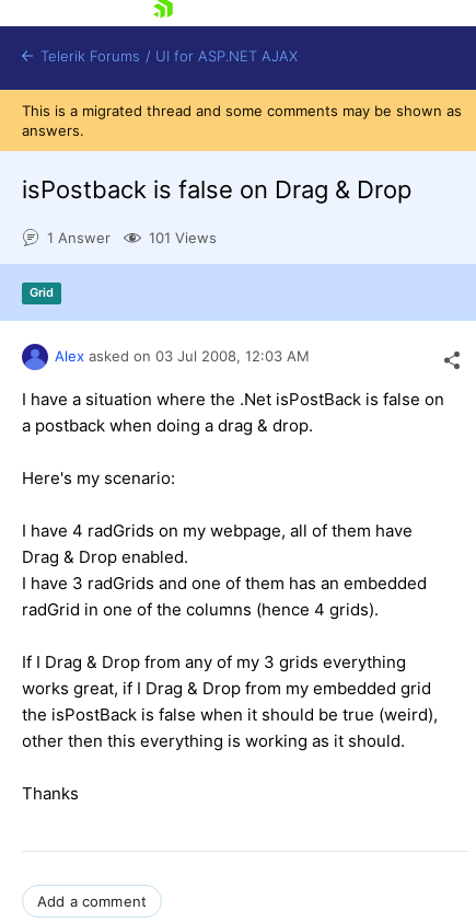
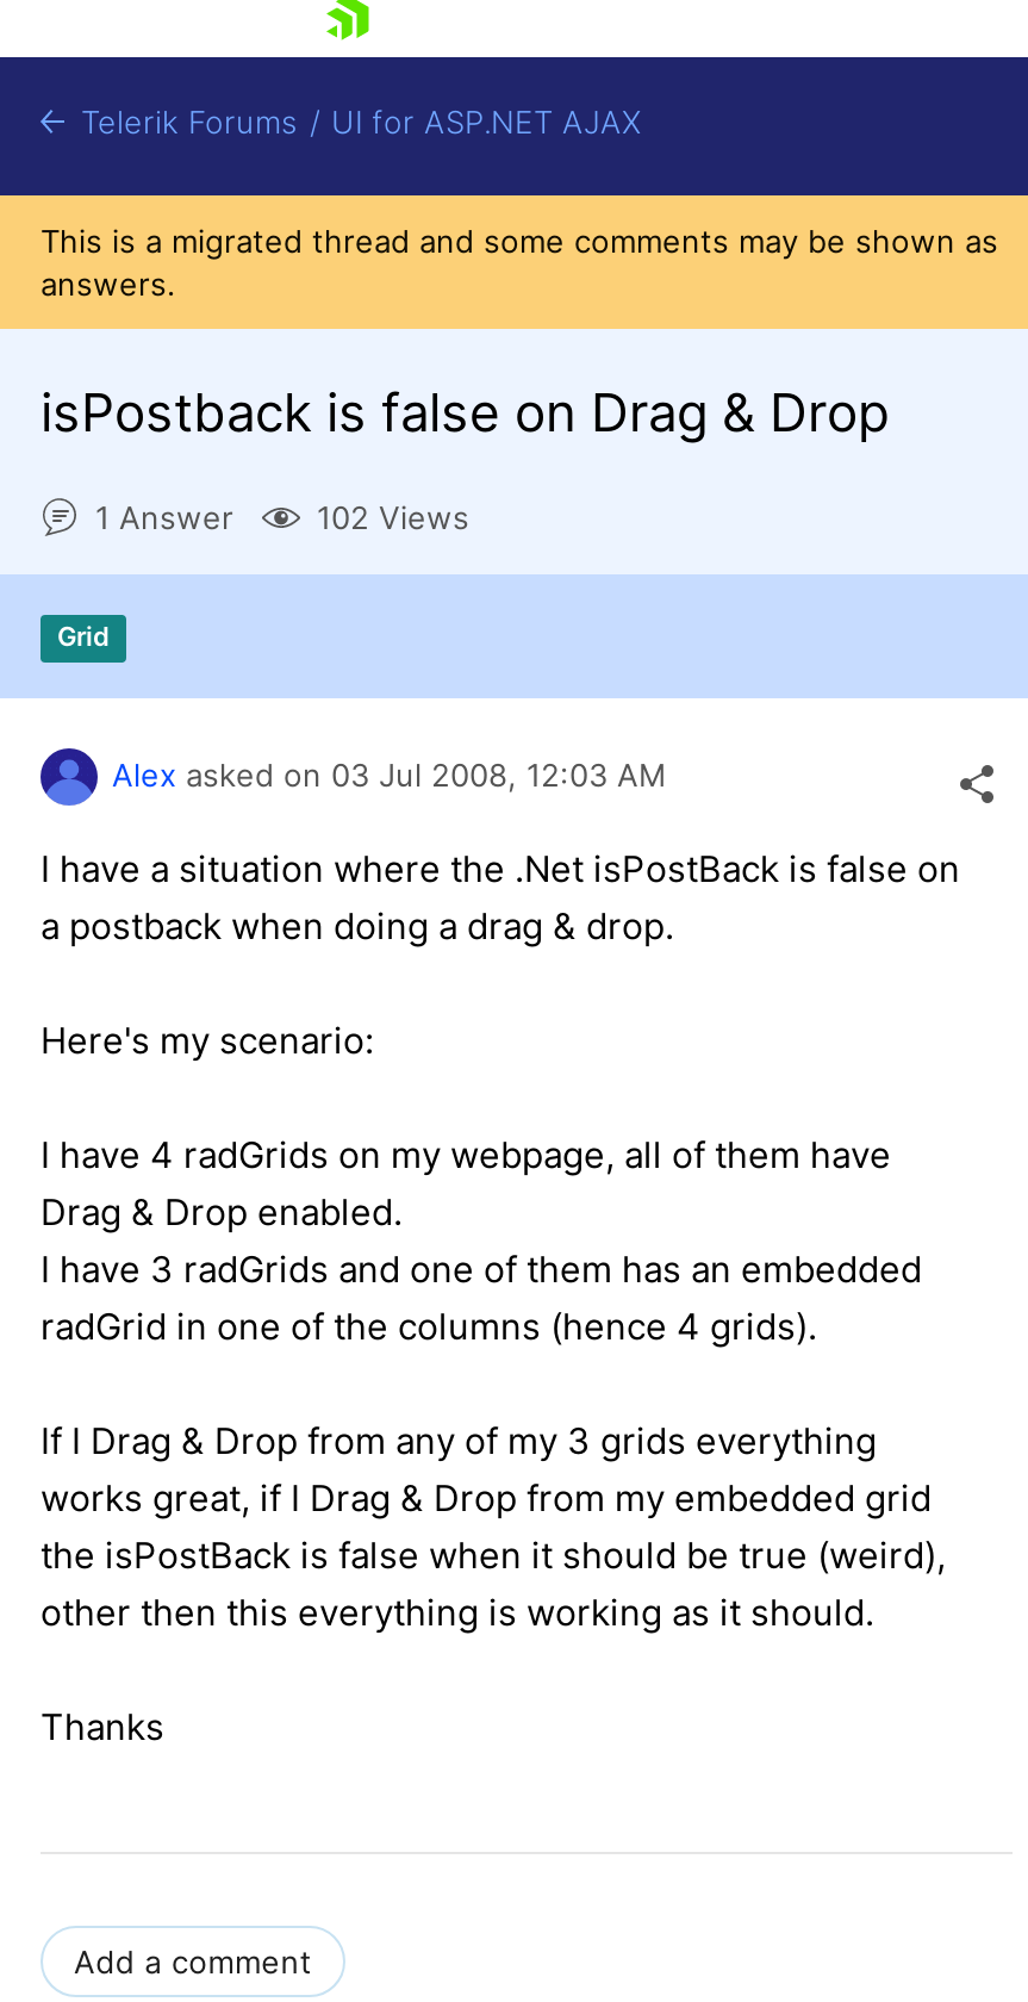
- 101 Views
+ 102 Views
